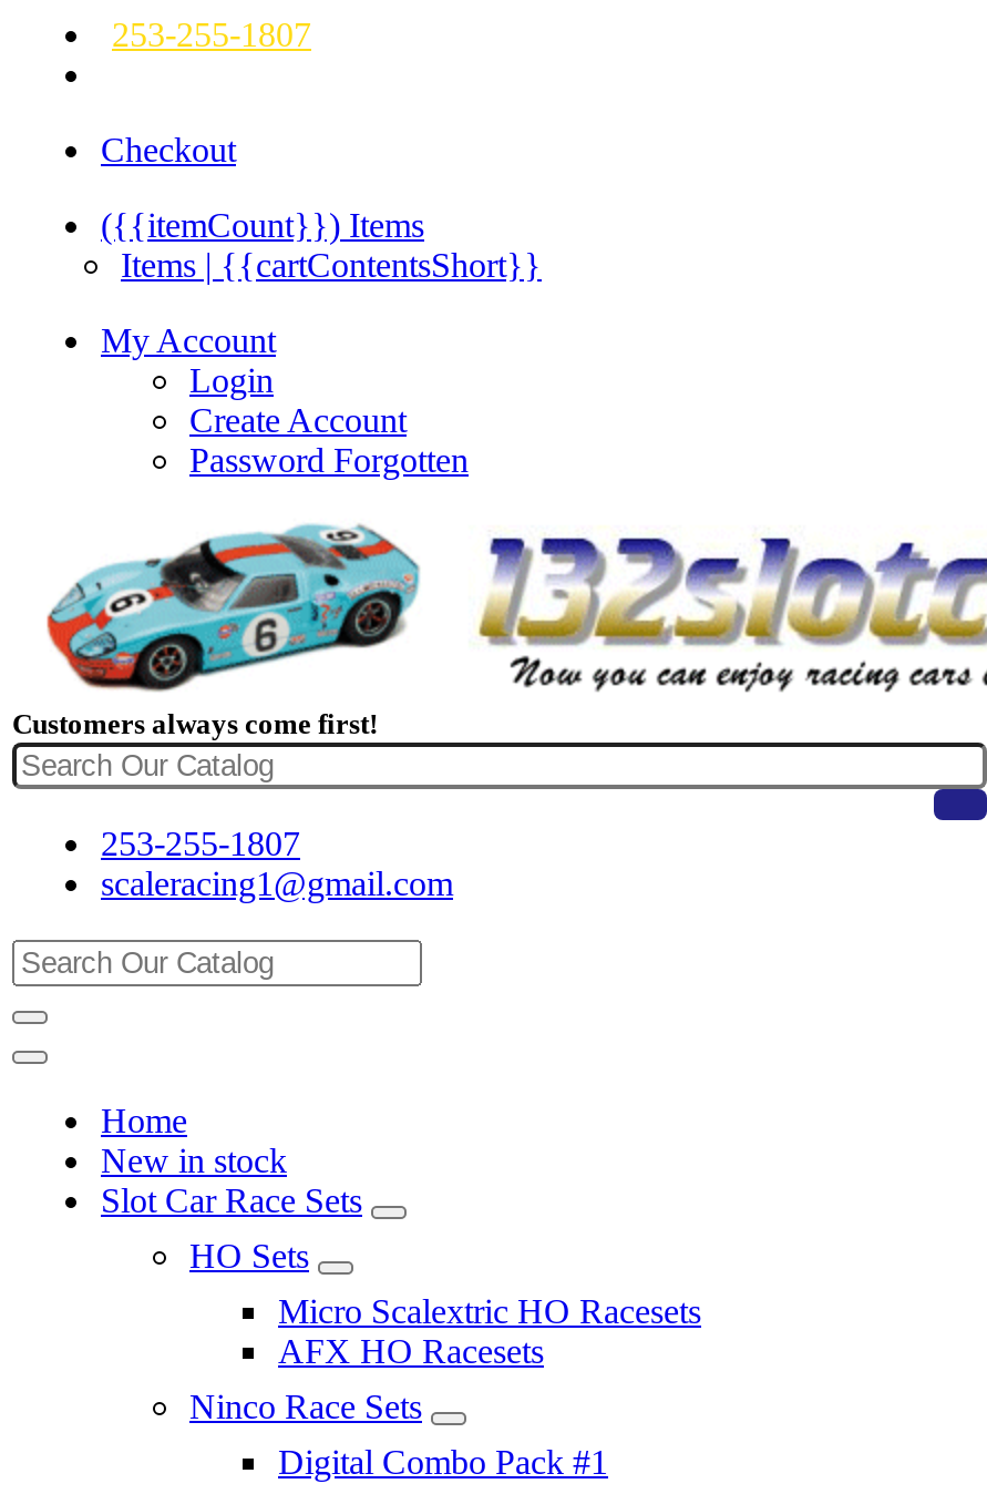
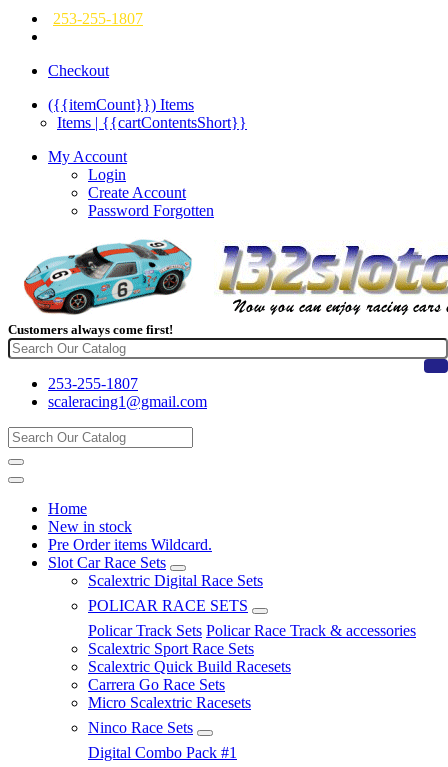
+ Pre Order items Wildcard.

- HO Sets
- Micro Scalextric HO Racesets
- AFX HO Racesets
+ Scalextric Digital Race Sets
+ POLICAR RACE SETS
+ Policar Track Sets Policar Race Track & accessories
+ Scalextric Sport Race Sets
+ Scalextric Quick Build Racesets
+ Carrera Go Race Sets
+ Micro Scalextric Racesets
